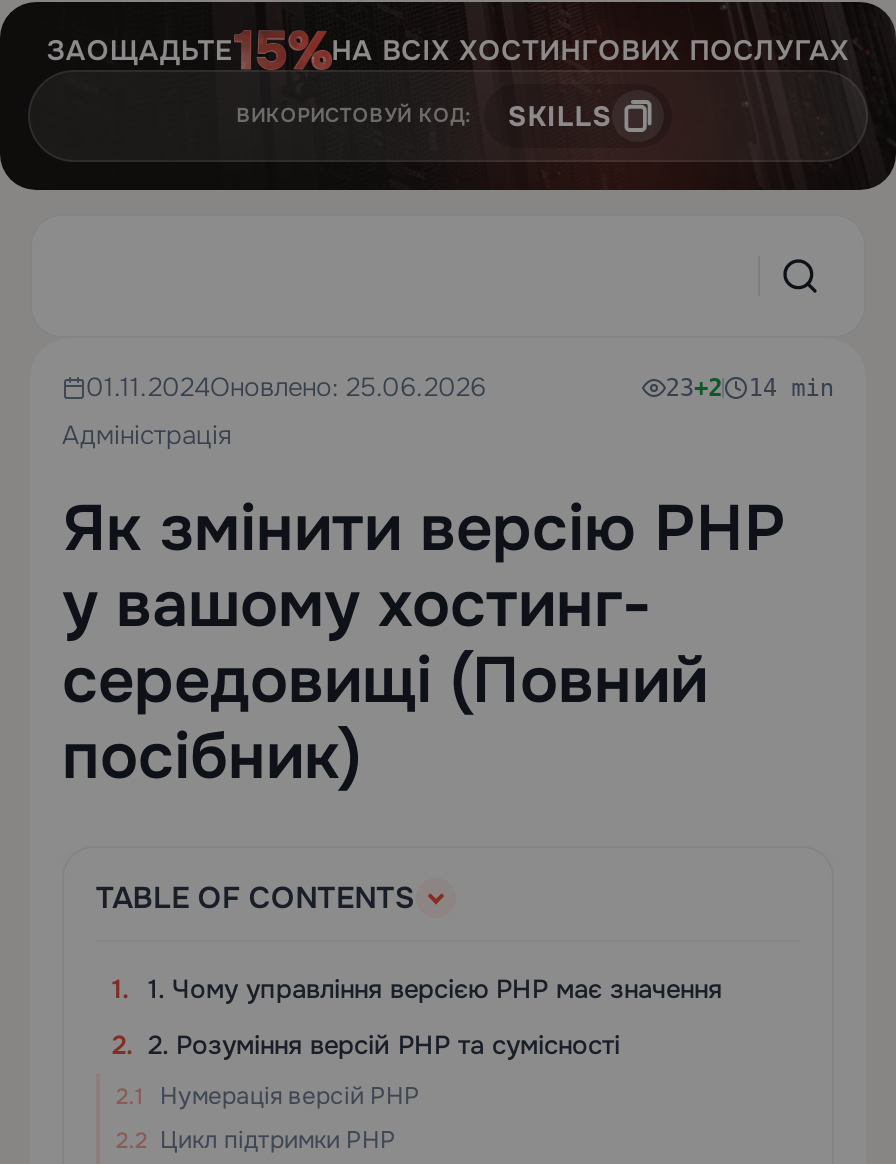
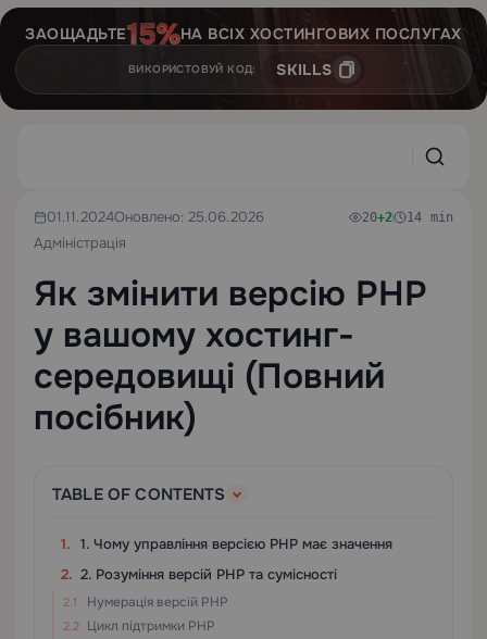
- 23+2 14 min
+ 20+2 14 min
